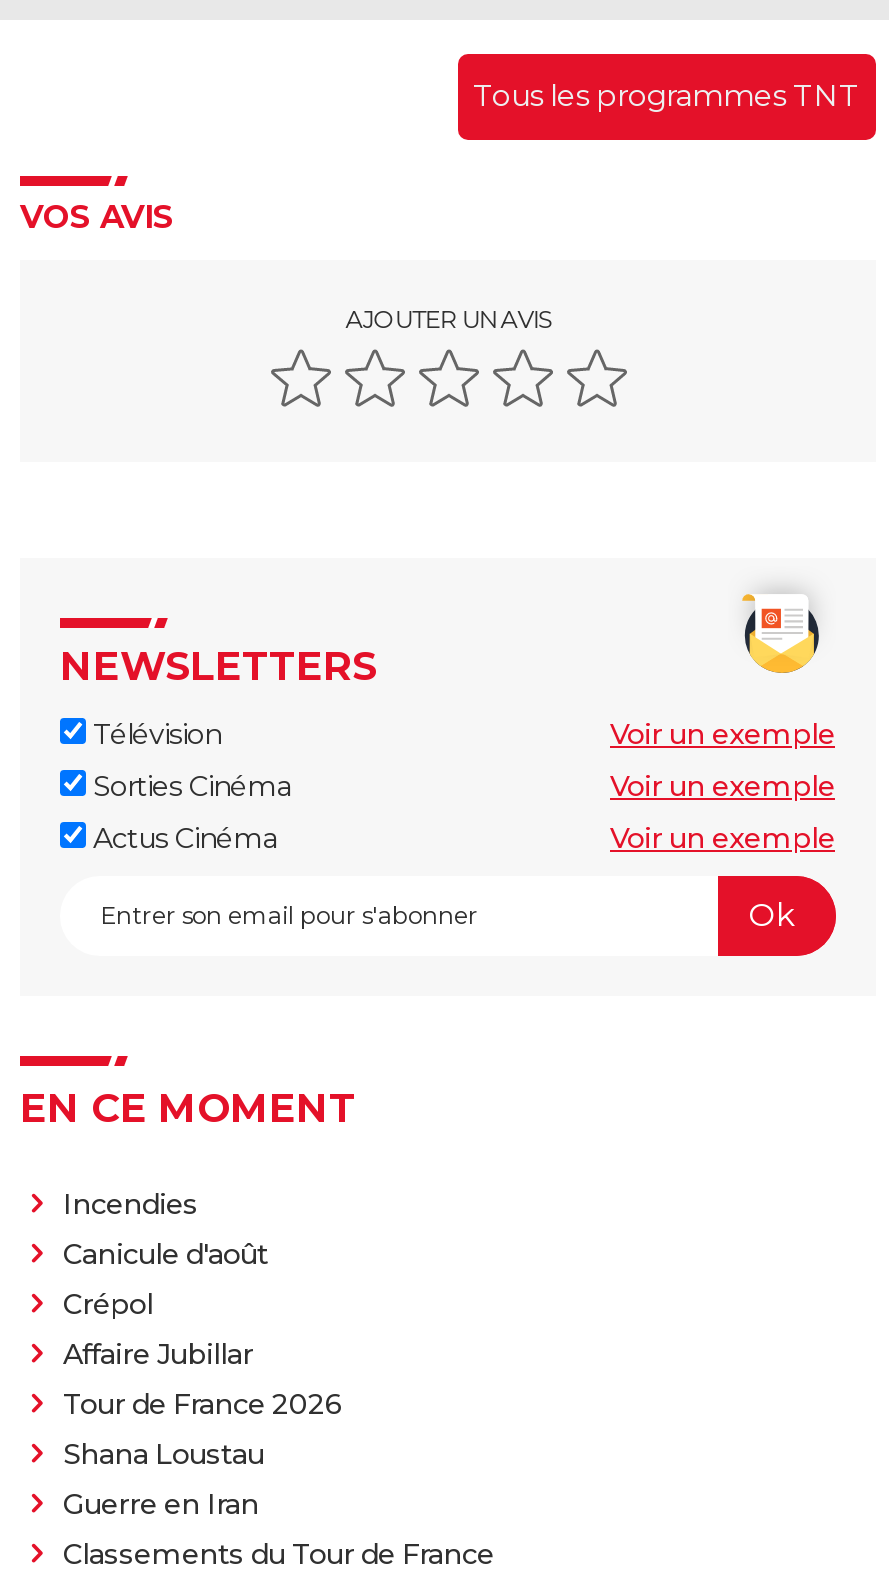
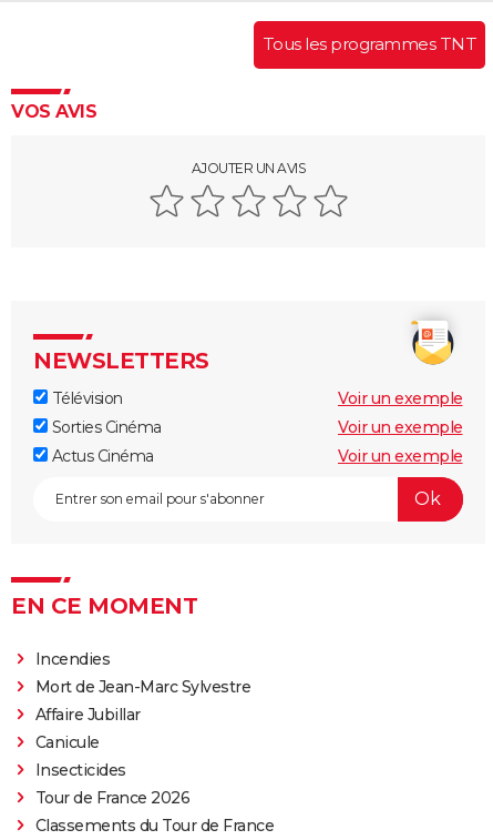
- Canicule d'août
- Crépol
+ Mort de Jean-Marc Sylvestre

+ Canicule
+ Insecticides

moved down: Tour de France 2026

- Shana Loustau
- Guerre en Iran
